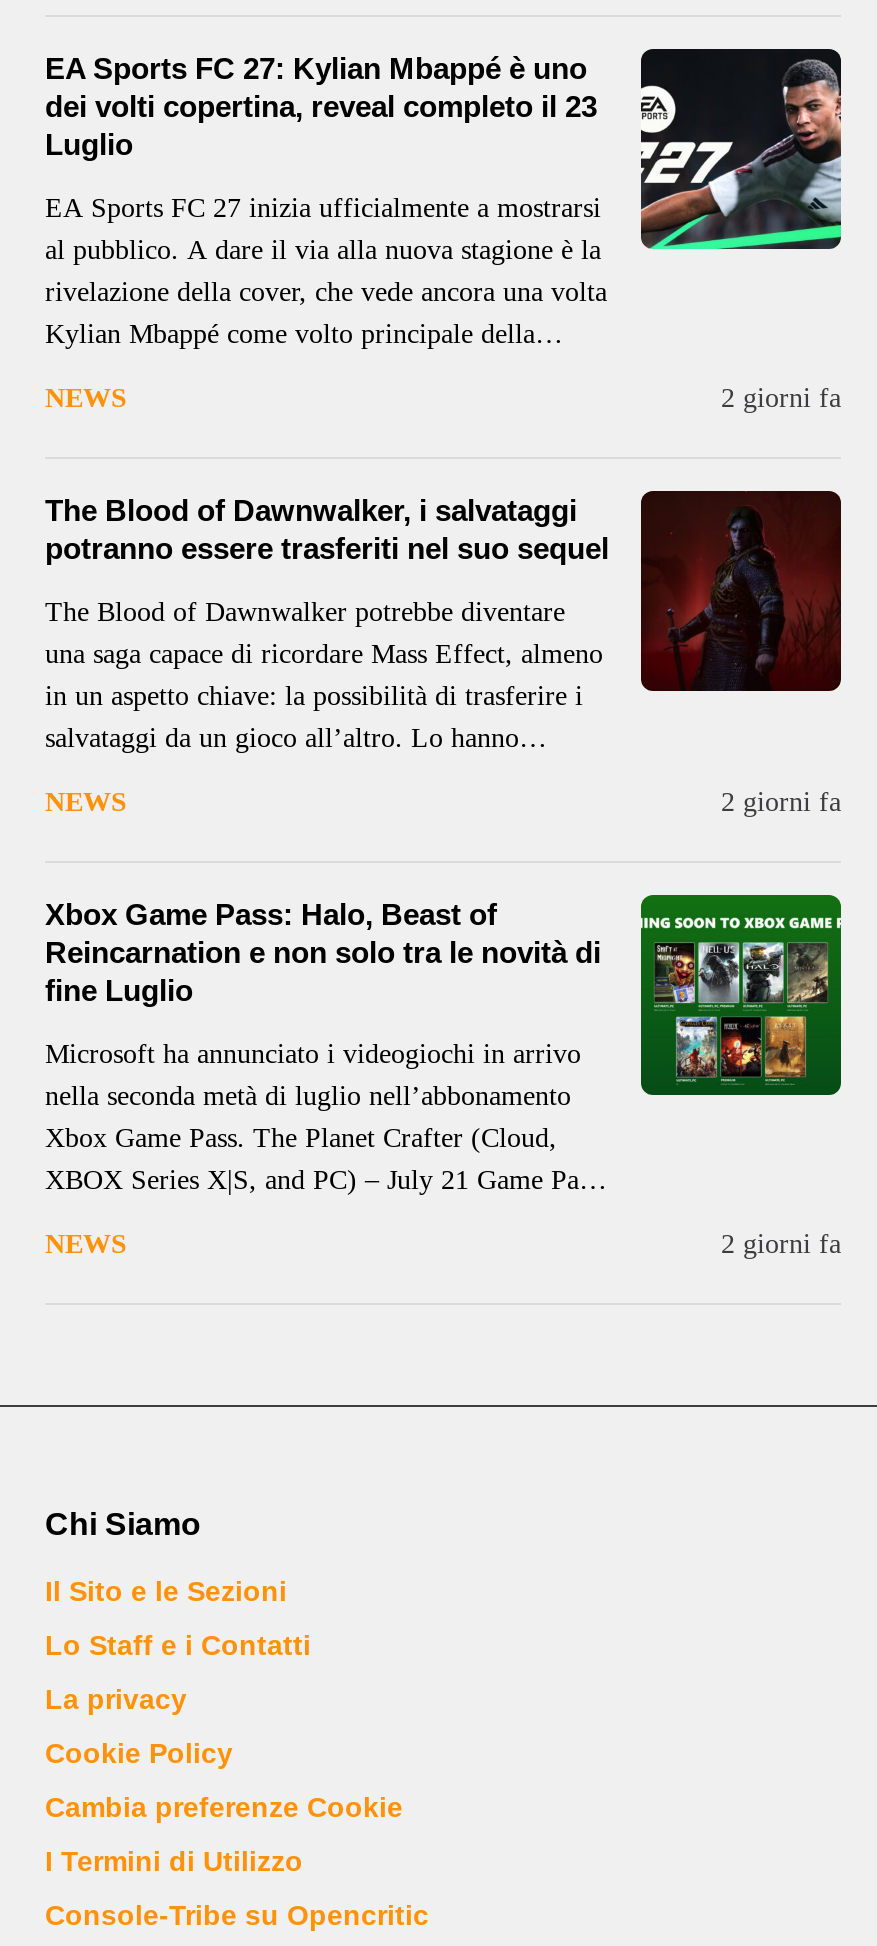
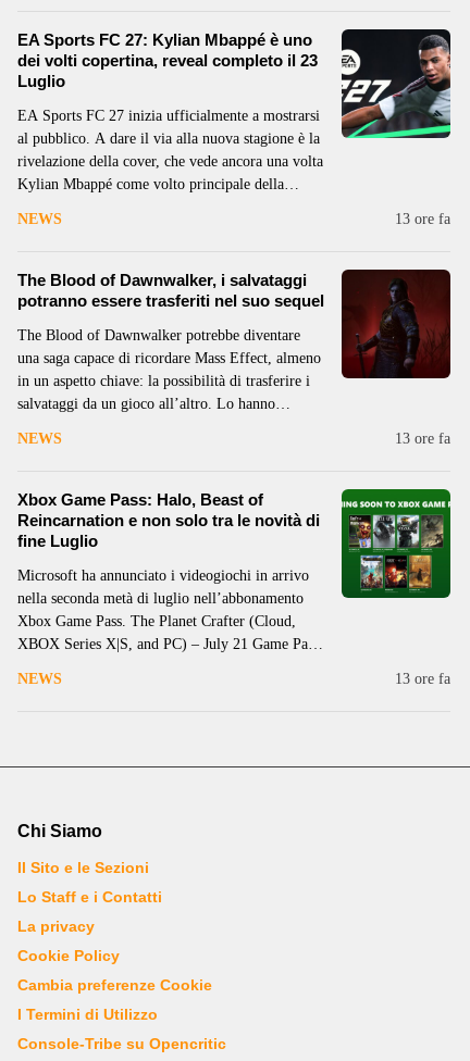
- 2 giorni fa
+ 13 ore fa

- 2 giorni fa
+ 13 ore fa

- 2 giorni fa
+ 13 ore fa
